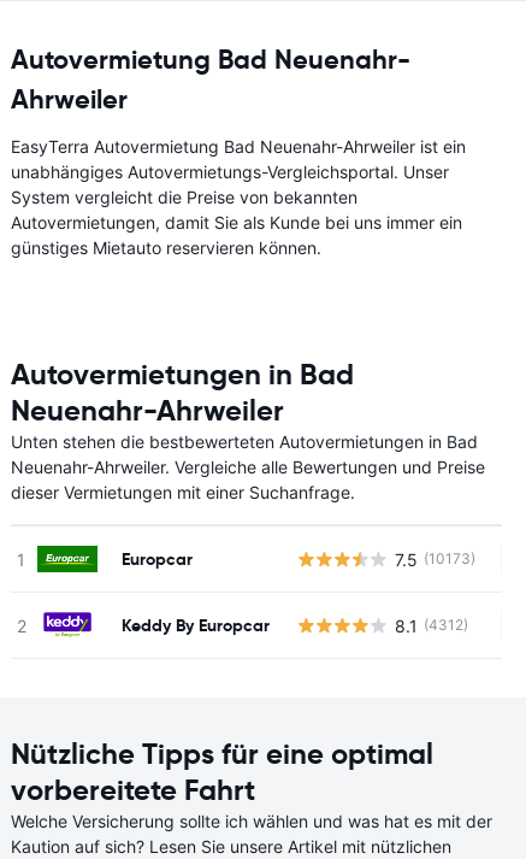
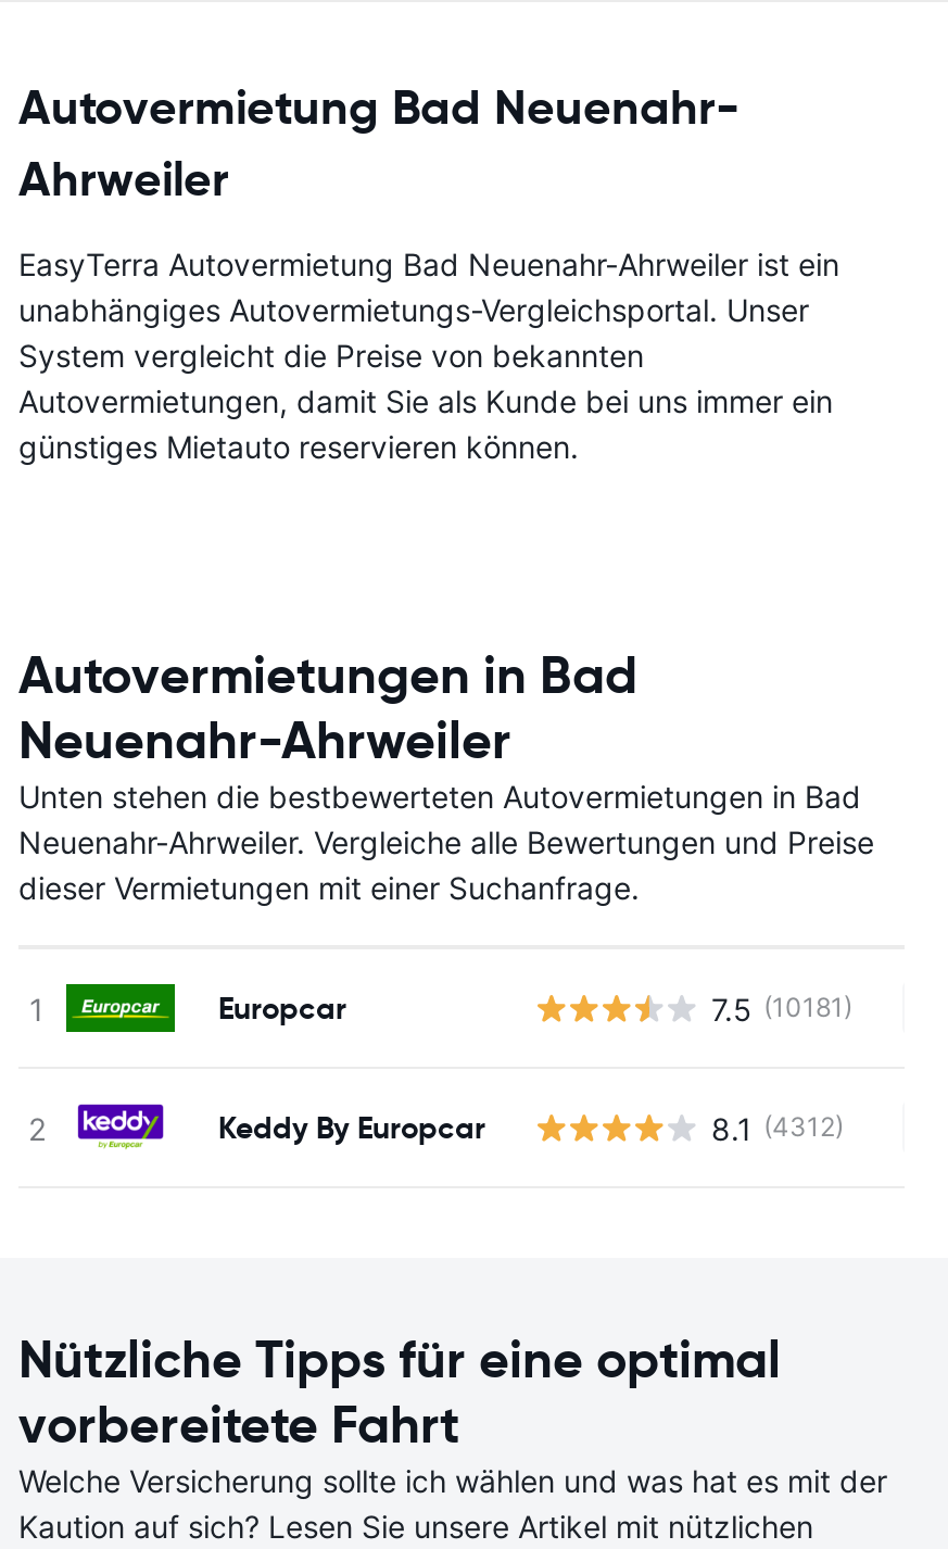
- 7.5 (10173)
+ 7.5 (10181)
